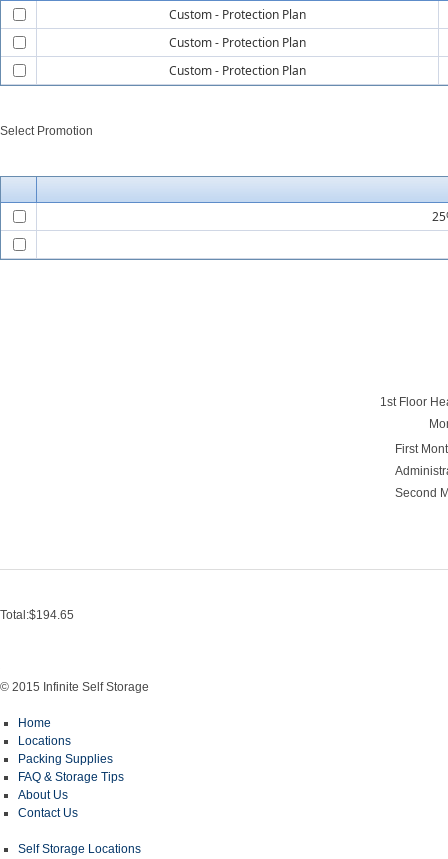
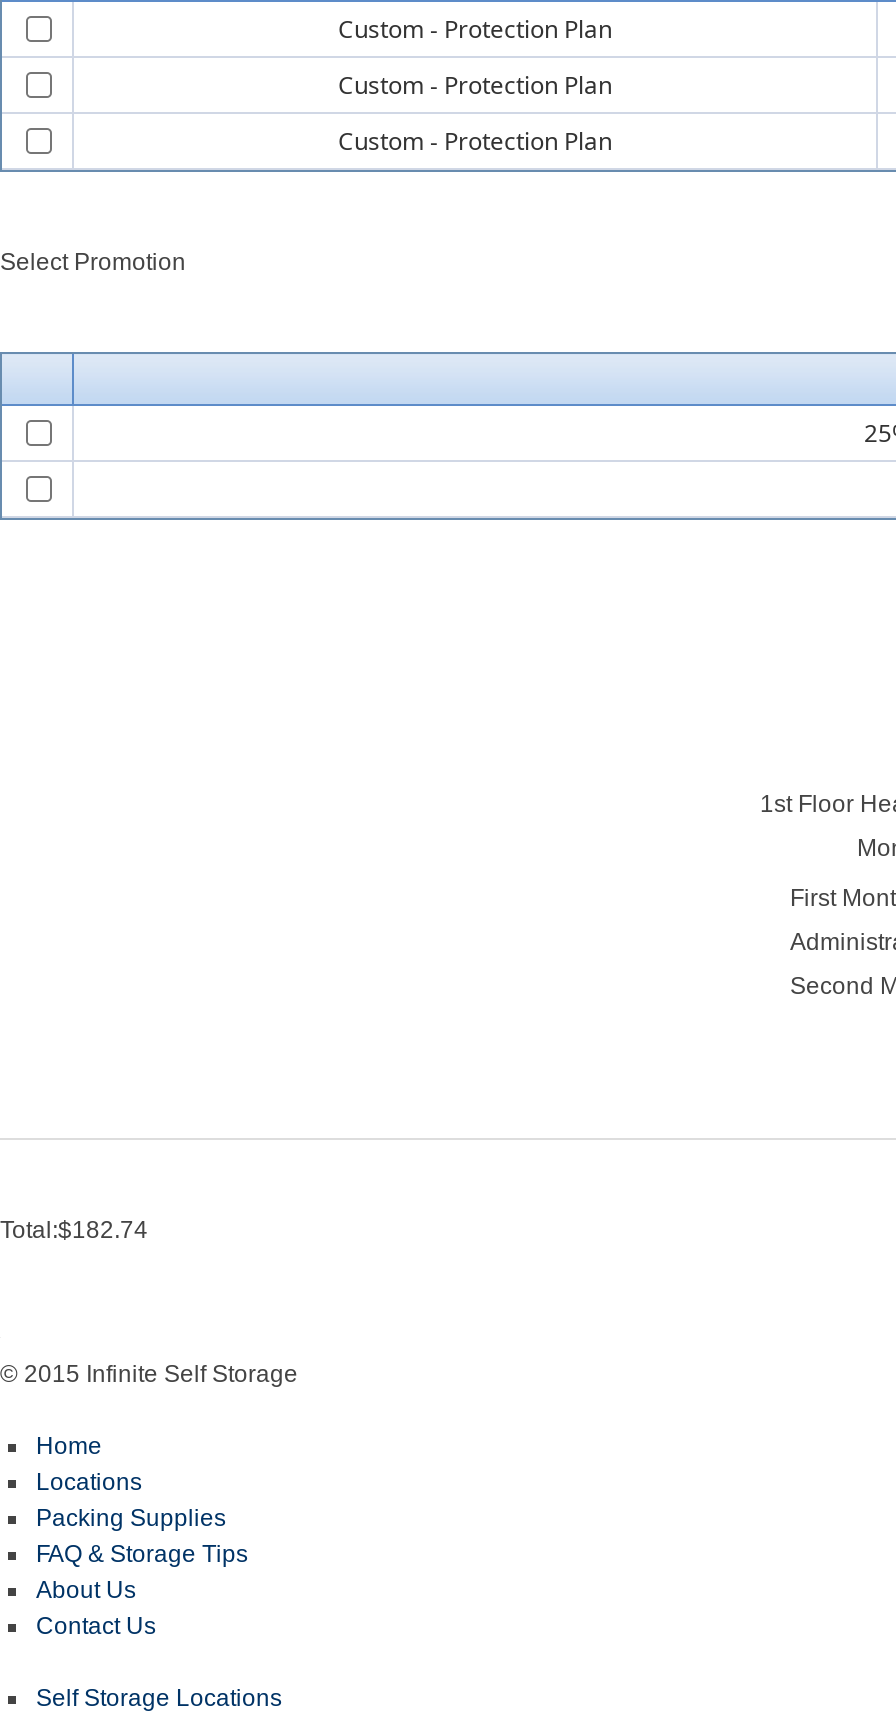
- Total:$194.65
+ Total:$182.74
